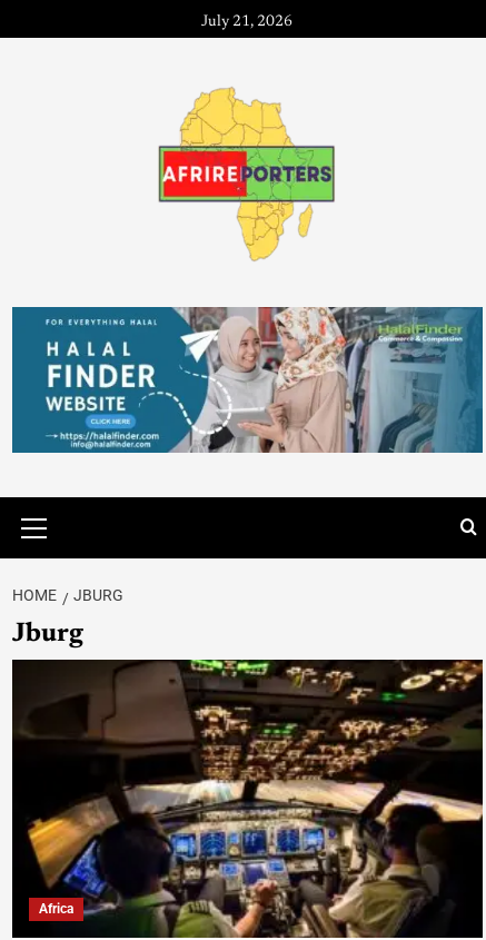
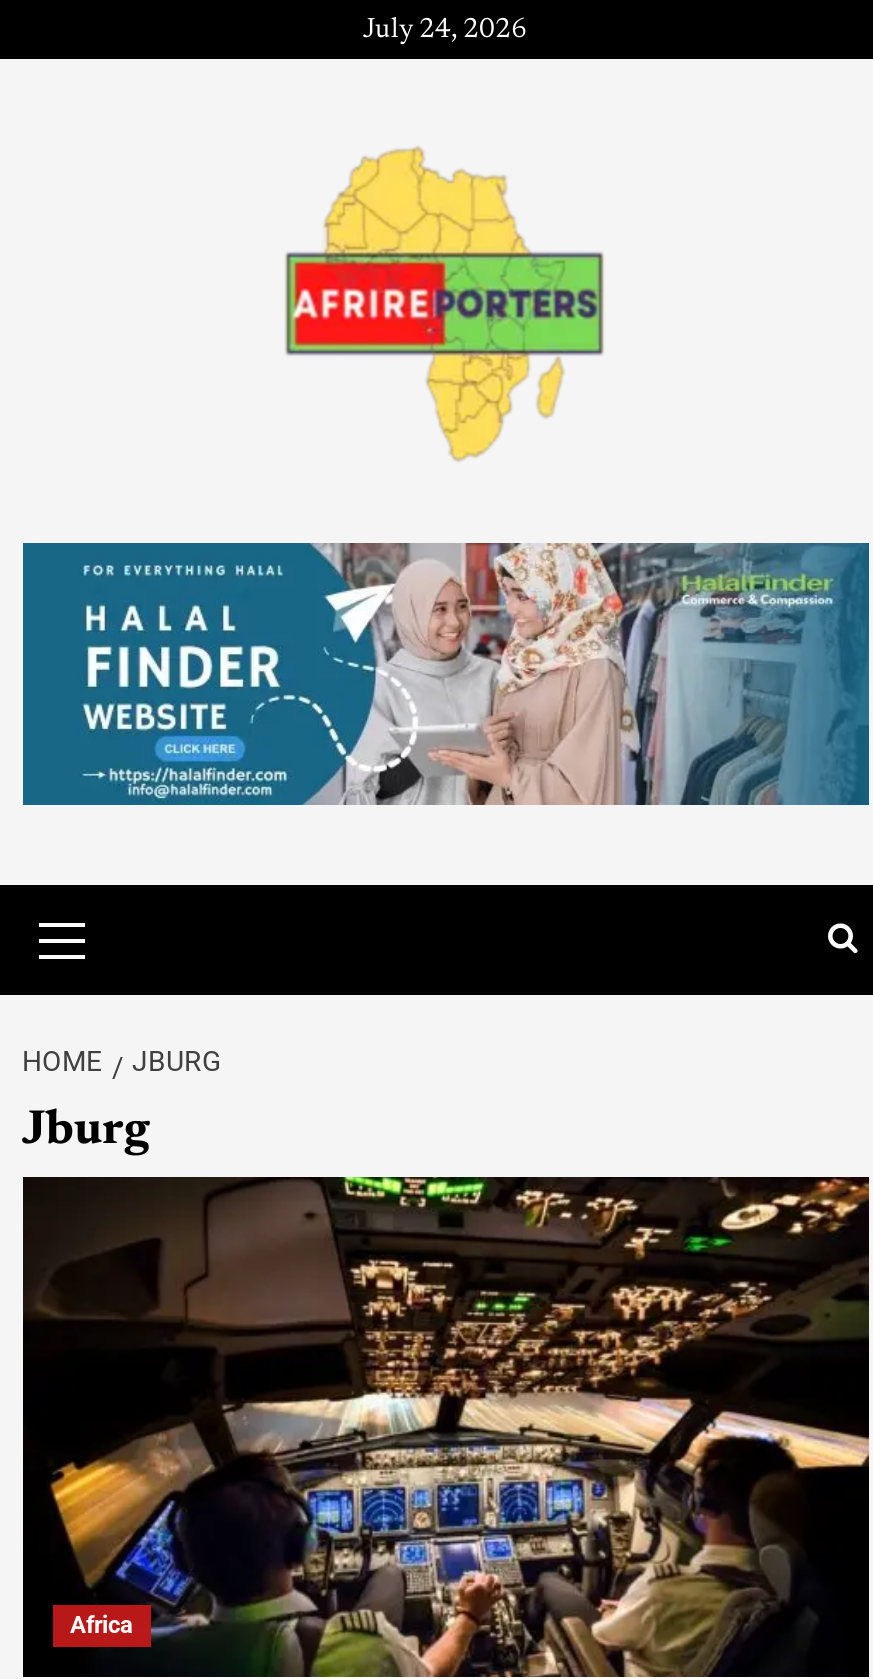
- July 21, 2026
+ July 24, 2026
